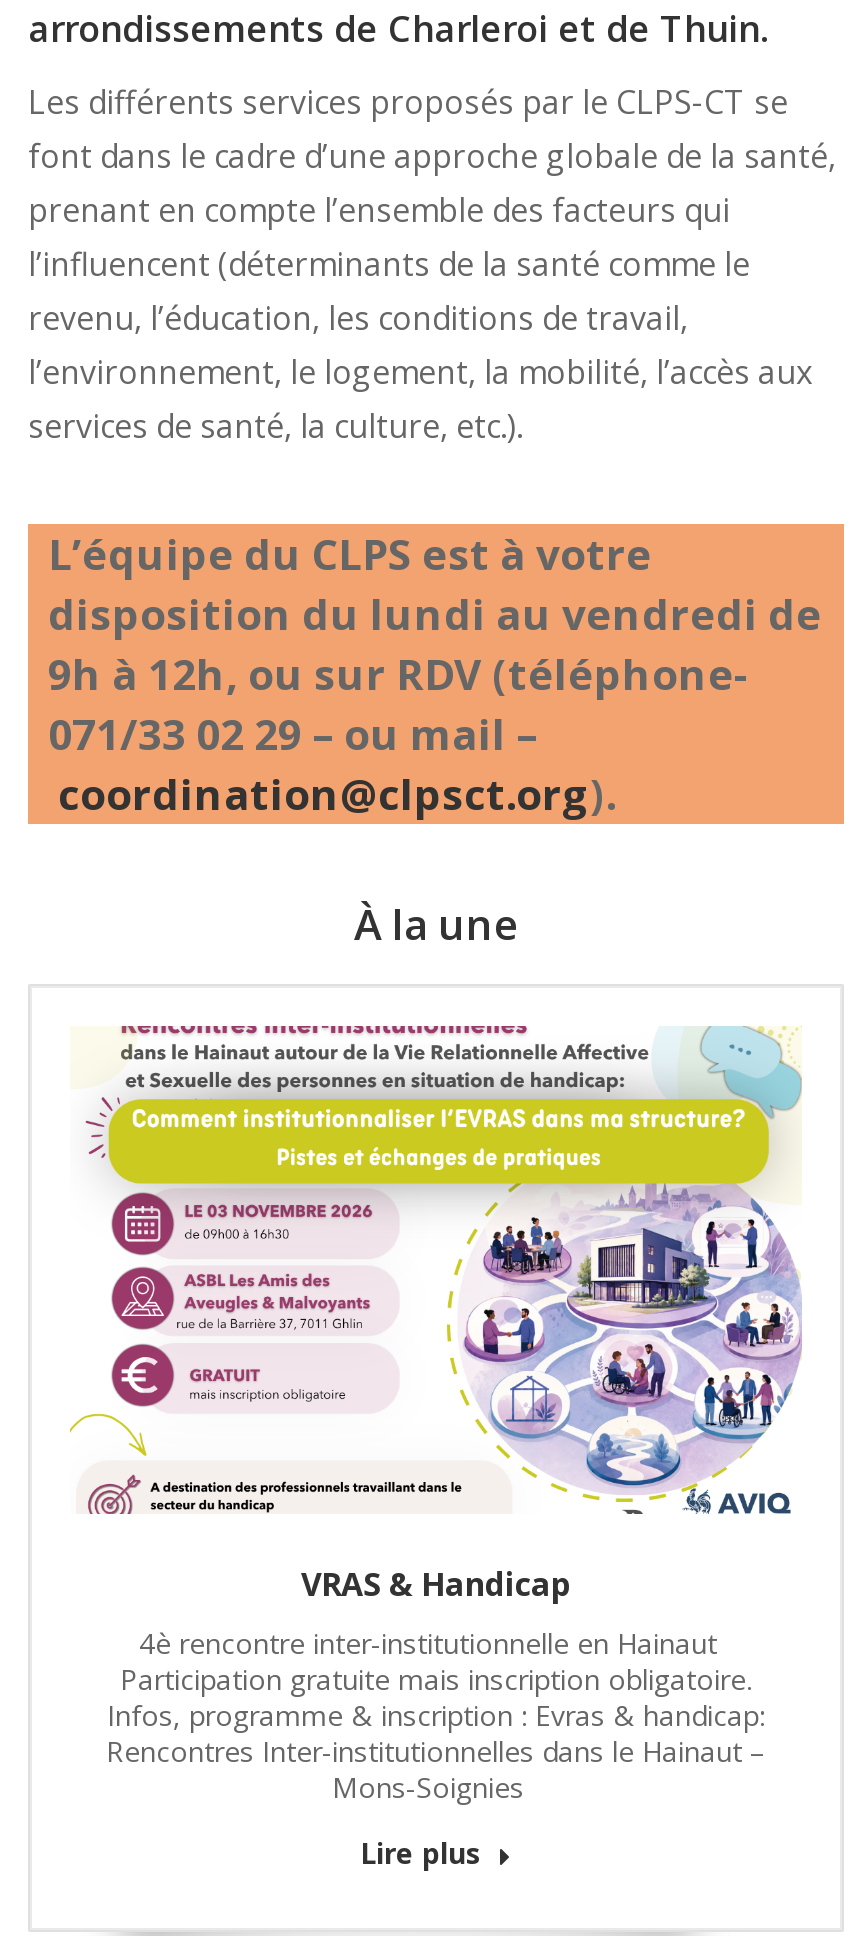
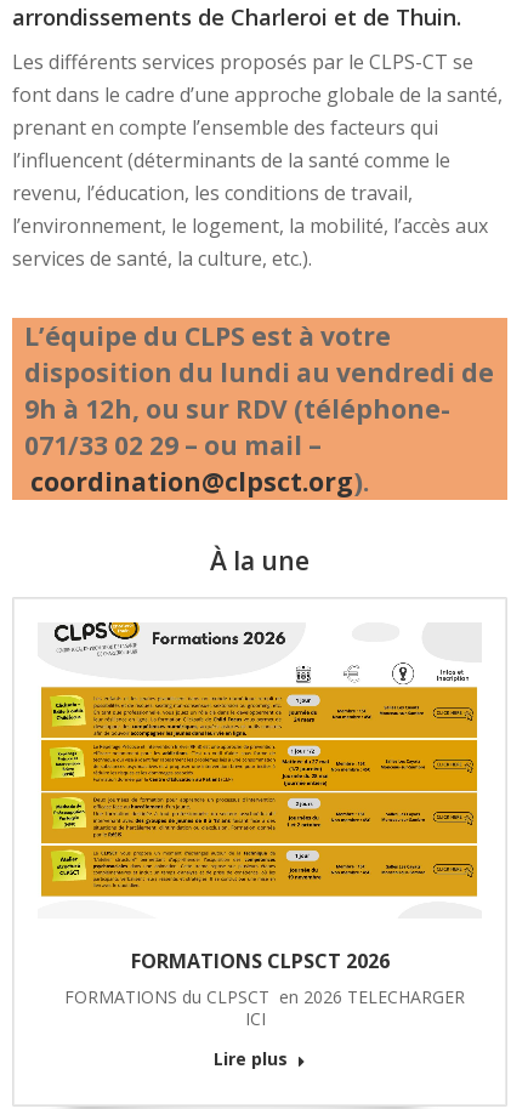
- [image]
+ [image]

- VRAS & Handicap
- 4è rencontre inter-institutionnelle en Hainaut
- Participation gratuite mais inscription obligatoire.
- Infos, programme & inscription : Evras & handicap:
- Rencontres Inter-institutionnelles dans le Hainaut –
- Mons-Soignies
+ FORMATIONS CLPSCT 2026
+ FORMATIONS du CLPSCT en 2026 TELECHARGER
+ ICI
